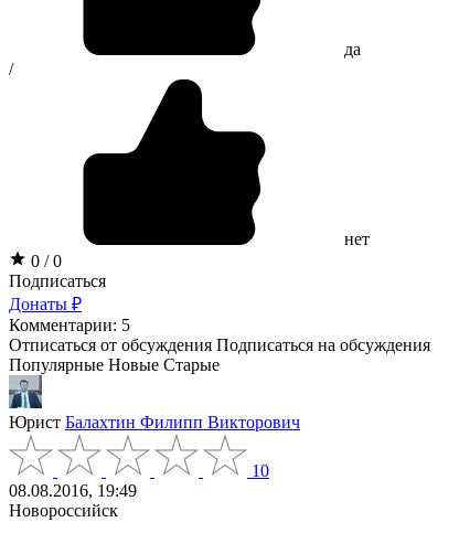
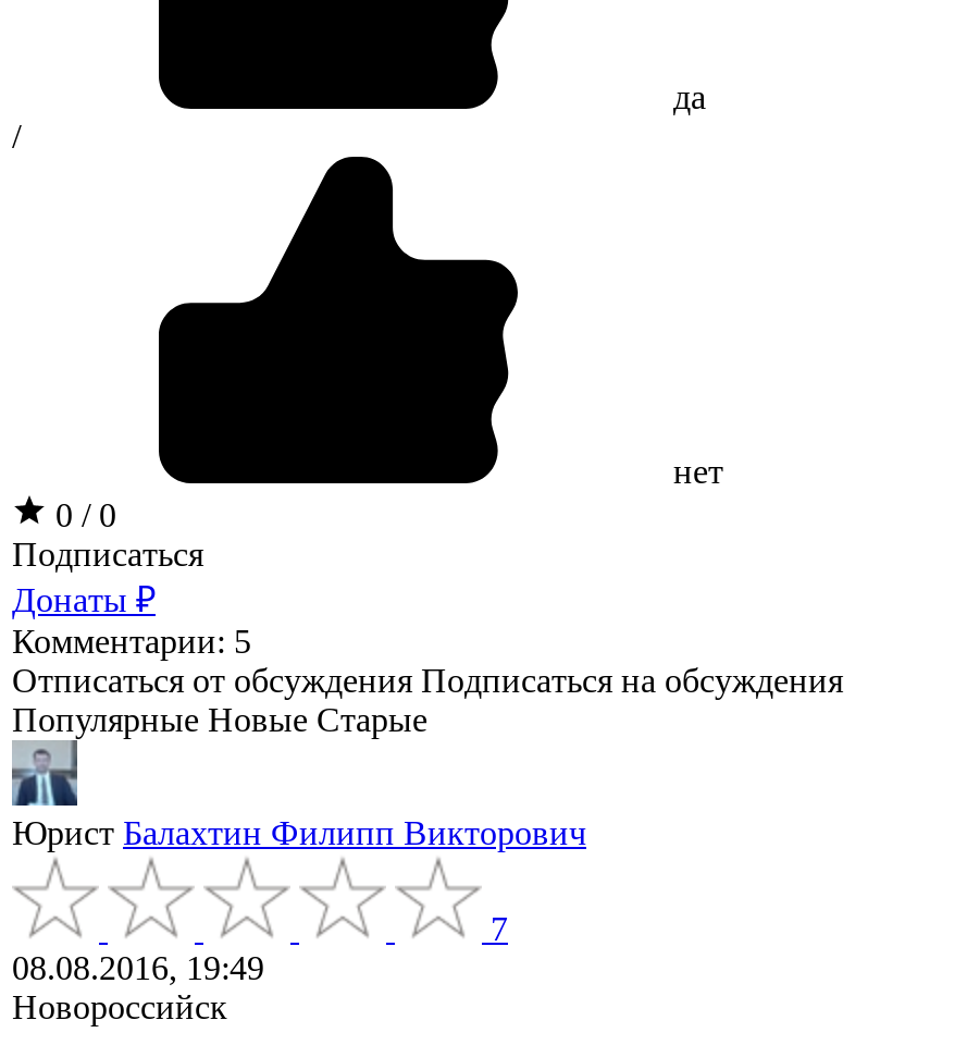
- 10
+ 7
